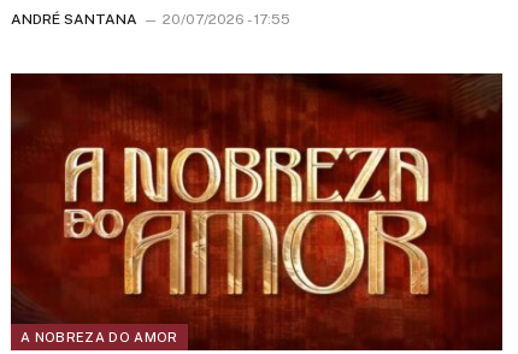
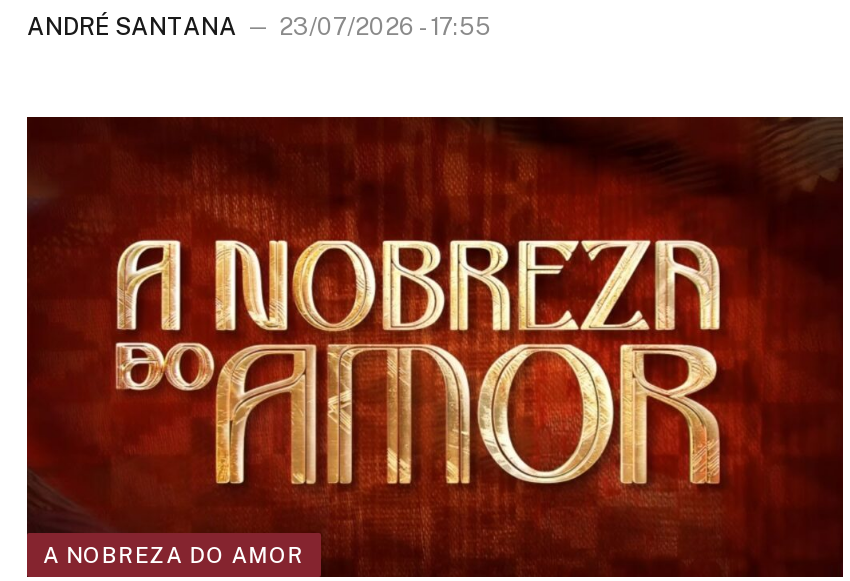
- ANDRÉ SANTANA 20/07/2026 - 17:55
+ ANDRÉ SANTANA 23/07/2026 - 17:55
